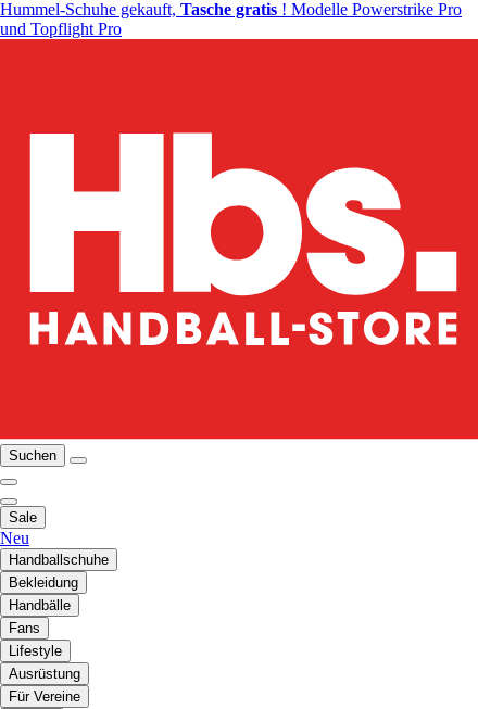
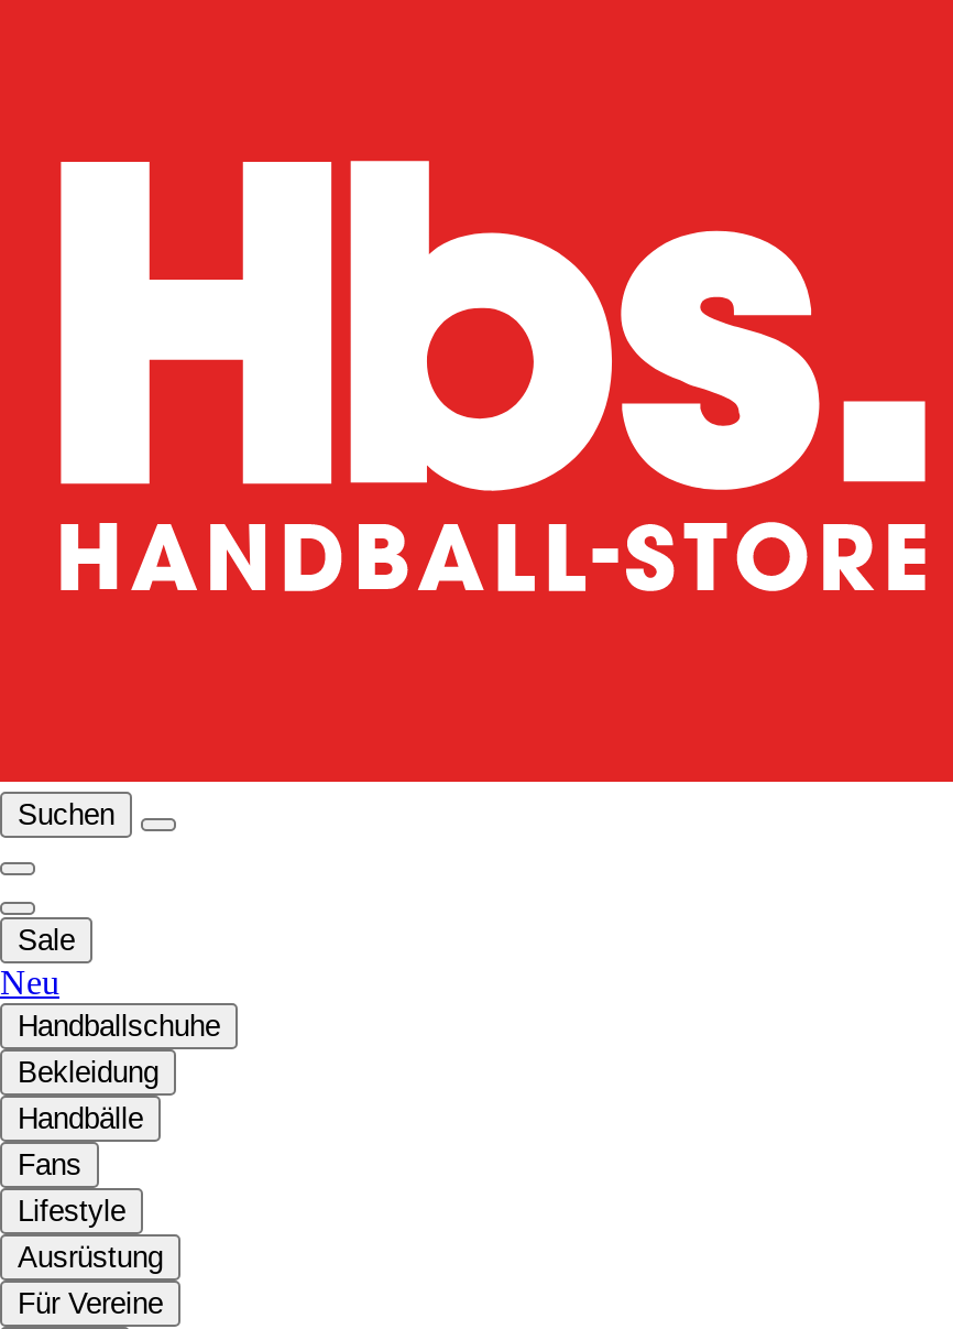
- Hummel-Schuhe gekauft, Tasche gratis! Modelle Powerstrike Pro
- und Topflight Pro
